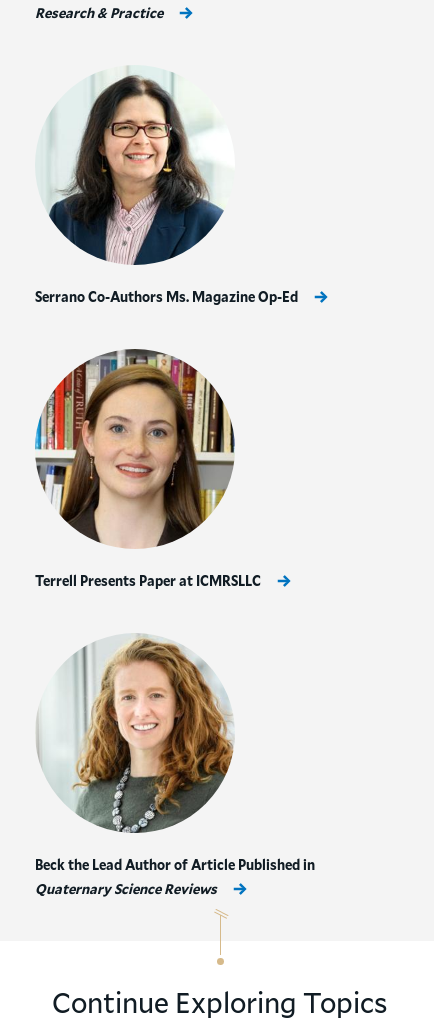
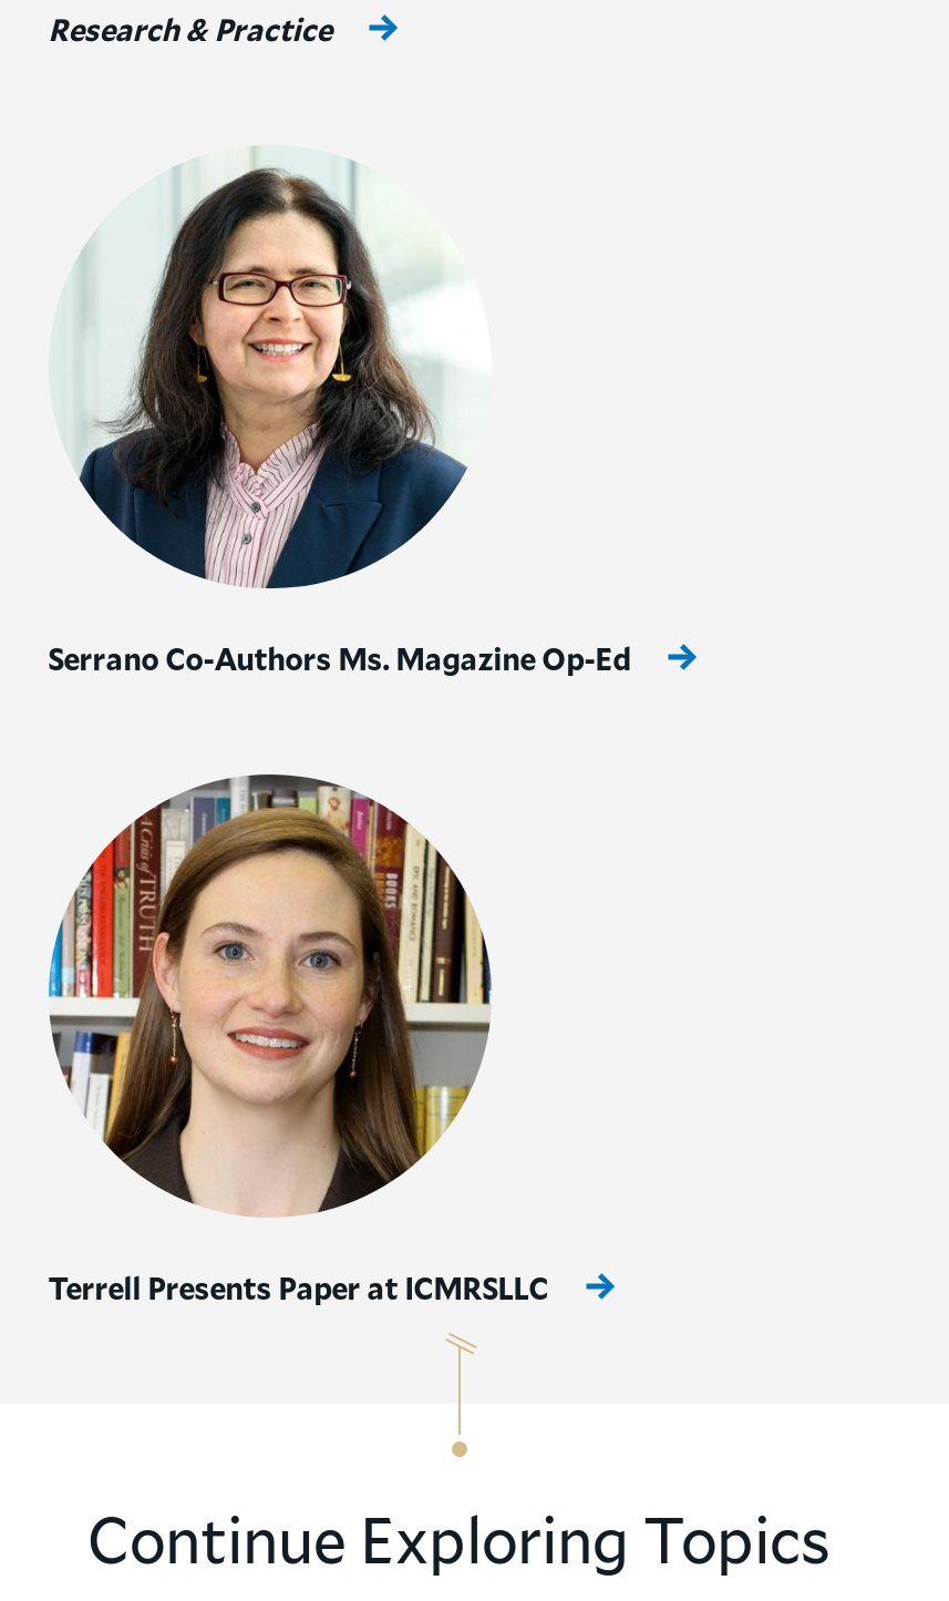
- [image]
- Beck the Lead Author of Article Published in
- Quaternary Science Reviews
